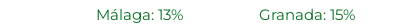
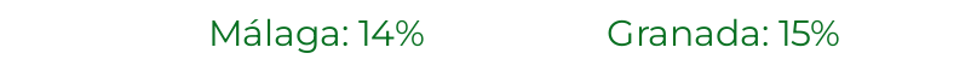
- Málaga: 13%
+ Málaga: 14%
